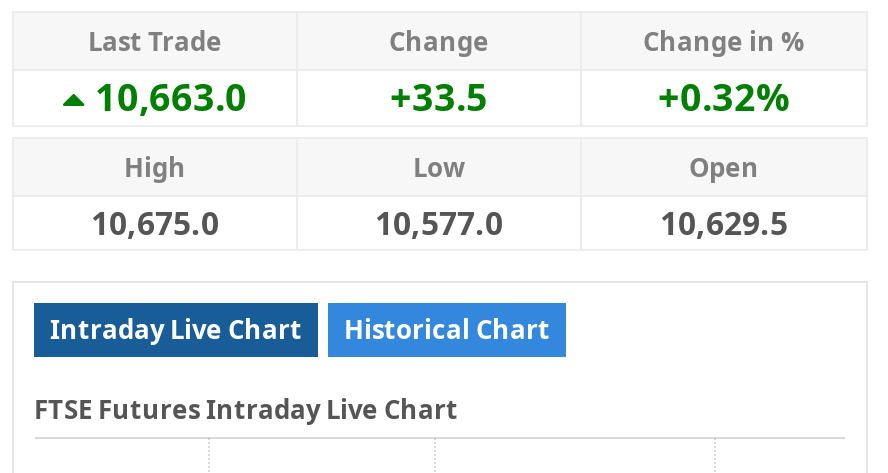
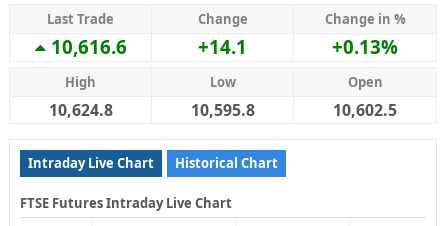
- 10,663.0
+ 10,616.6

- +33.5
+ +14.1

- +0.32%
+ +0.13%

- 10,675.0
+ 10,624.8

- 10,577.0
+ 10,595.8

- 10,629.5
+ 10,602.5
